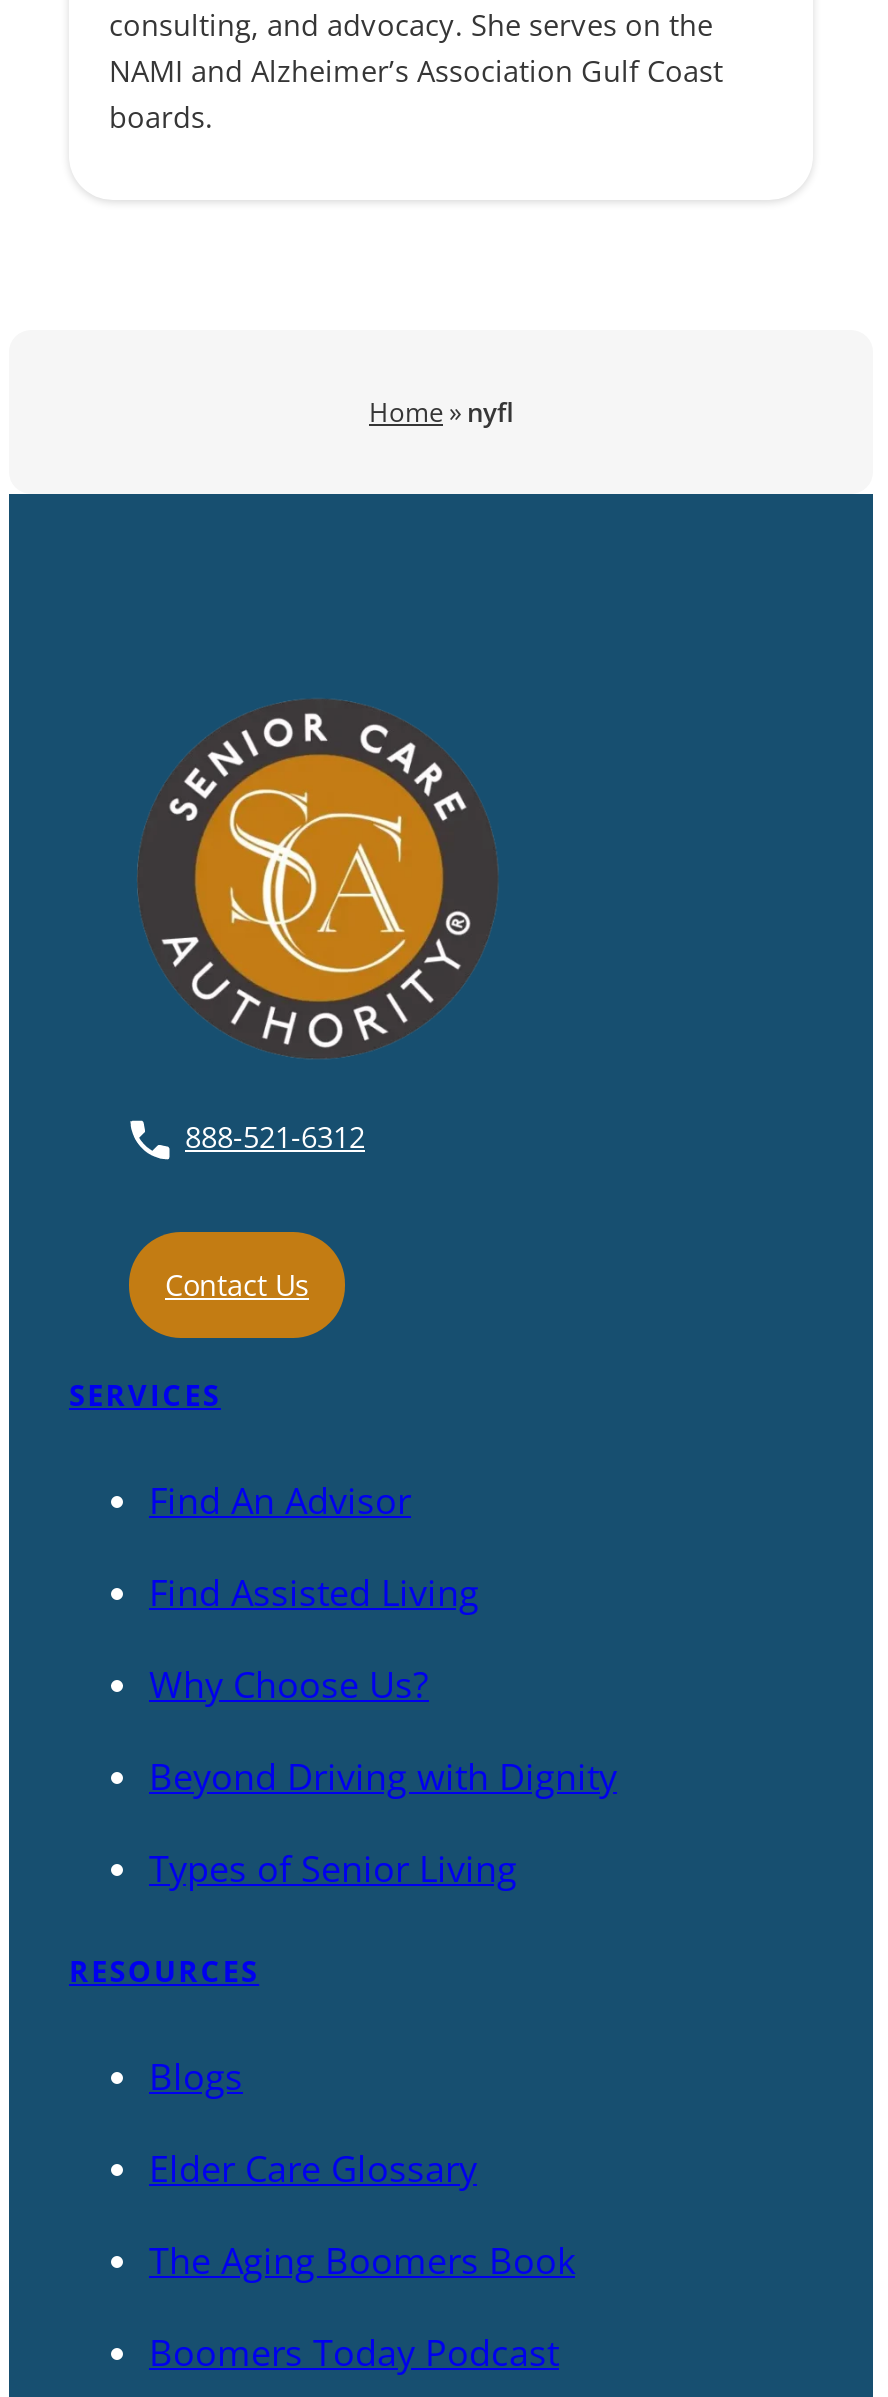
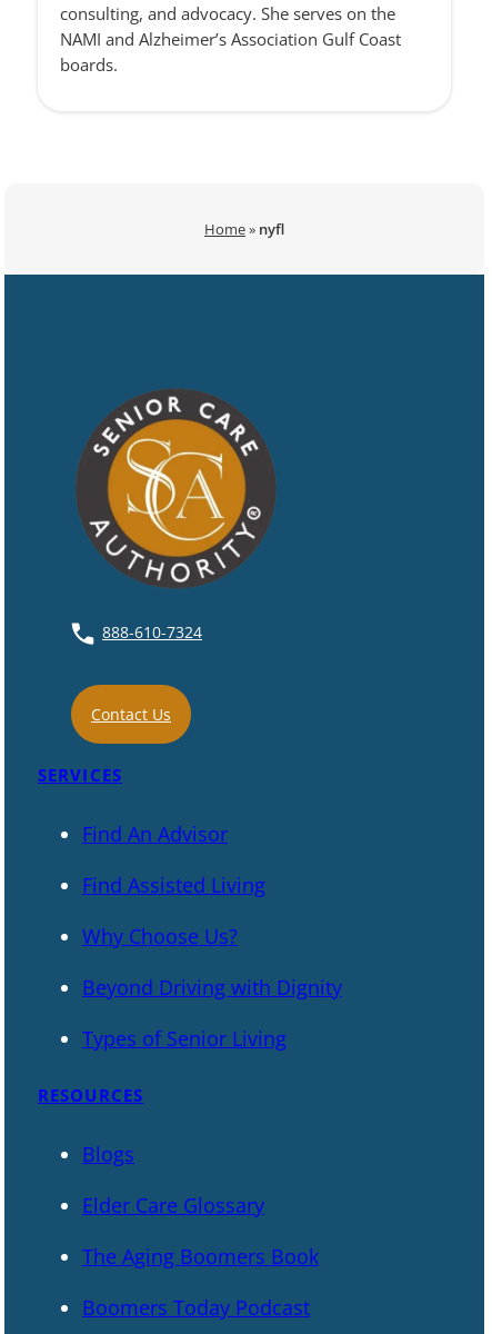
- 888-521-6312
+ 888-610-7324
